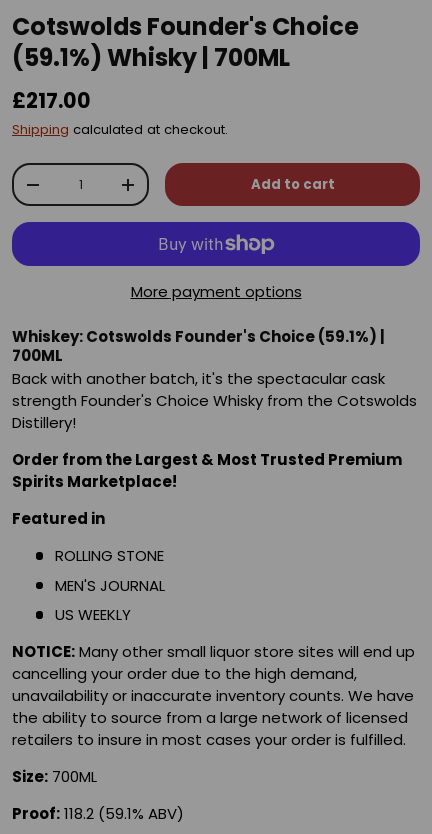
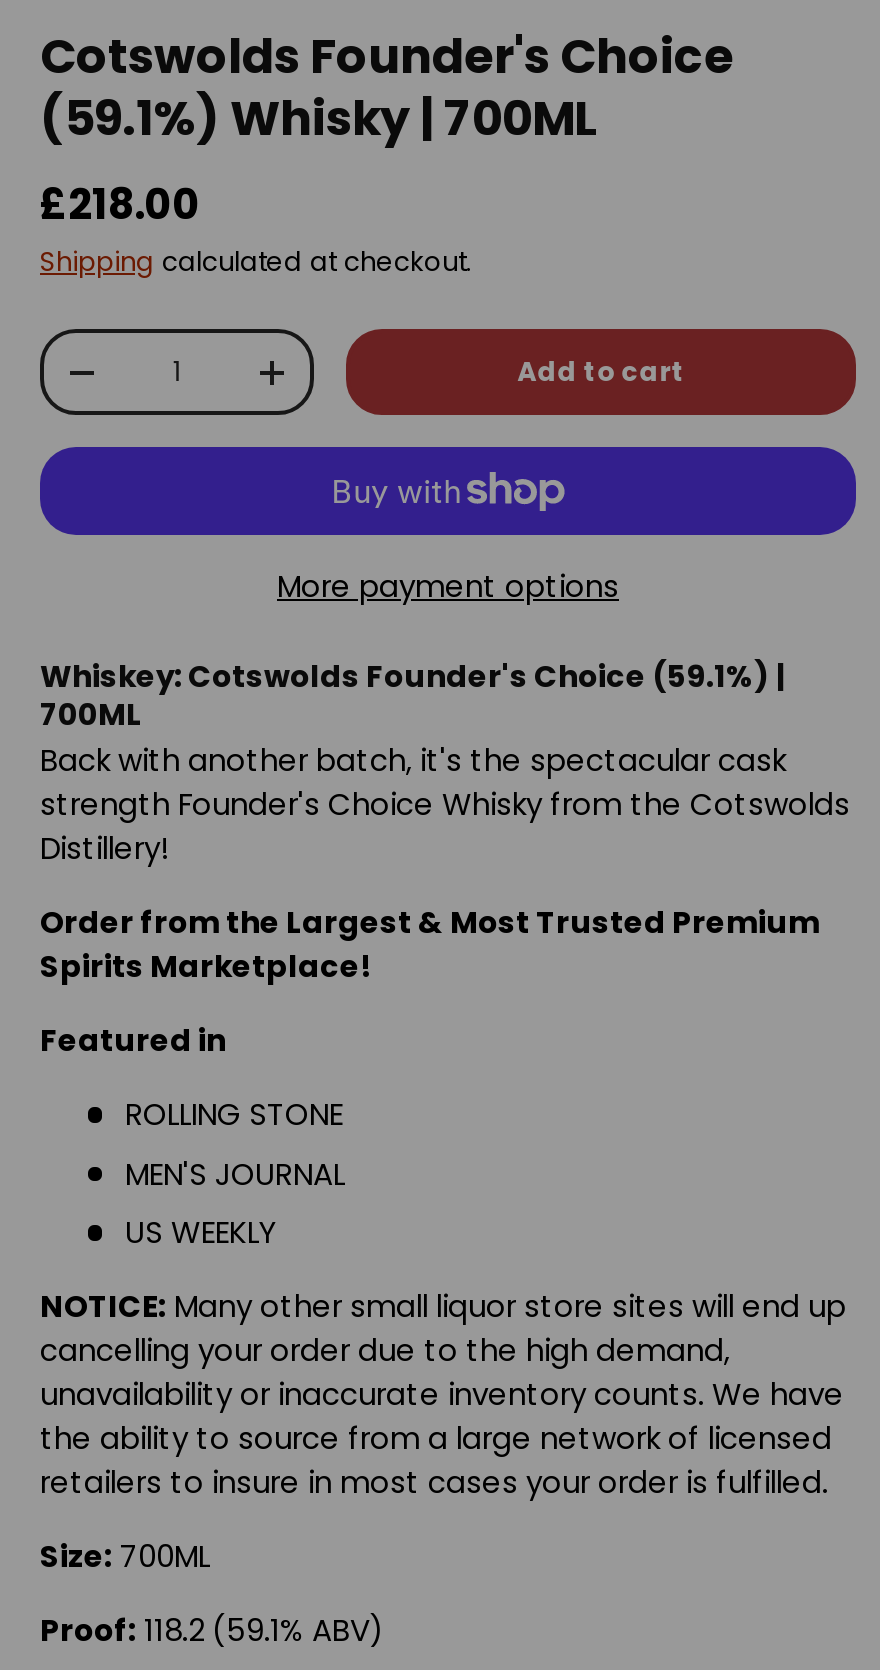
- £217.00
+ £218.00
